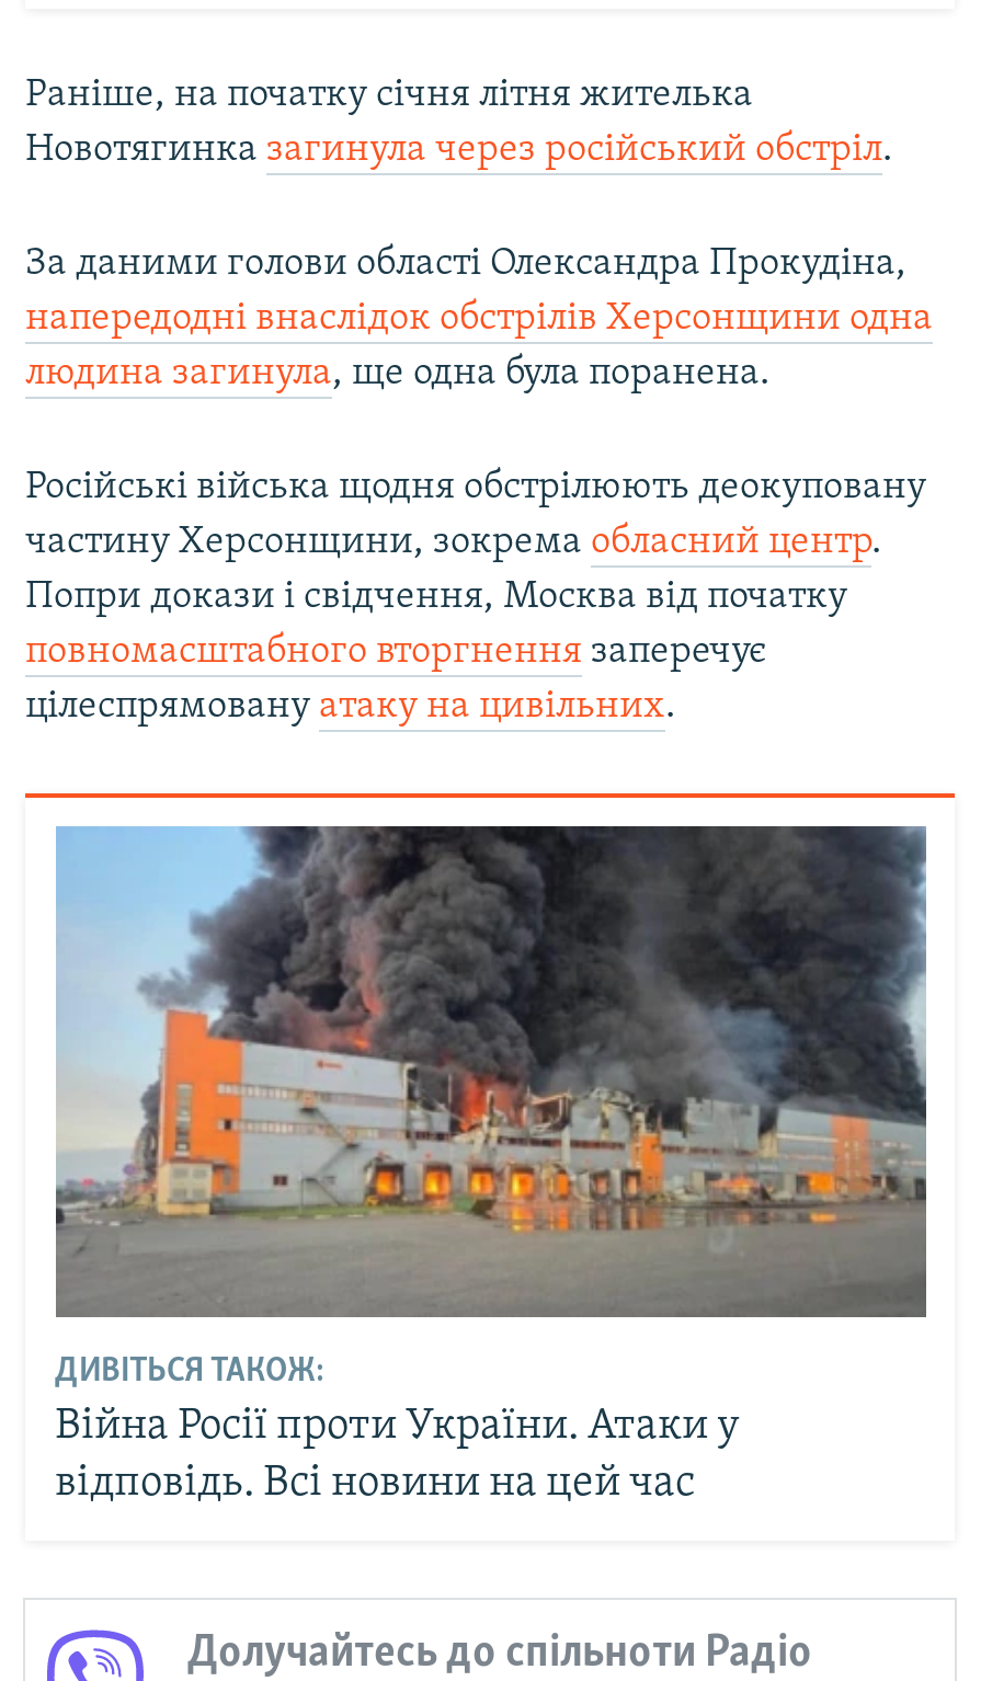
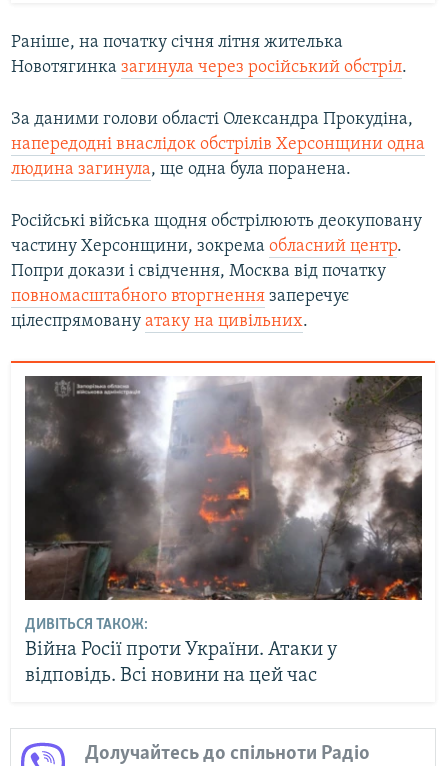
- [image]
+ [image]
